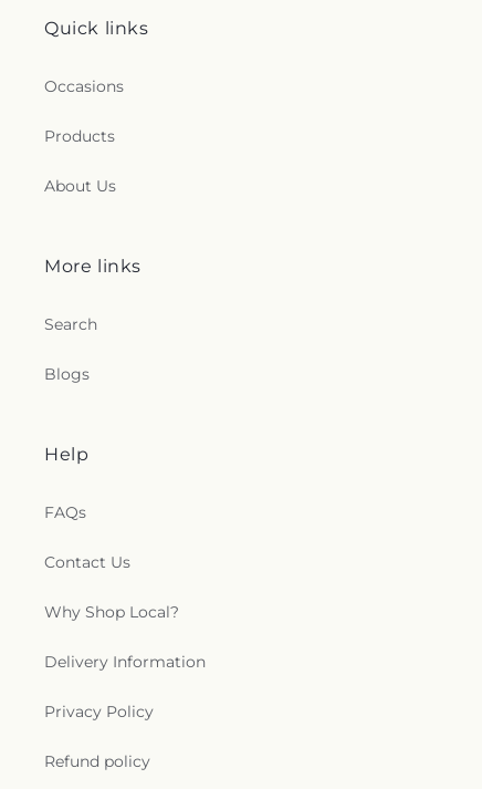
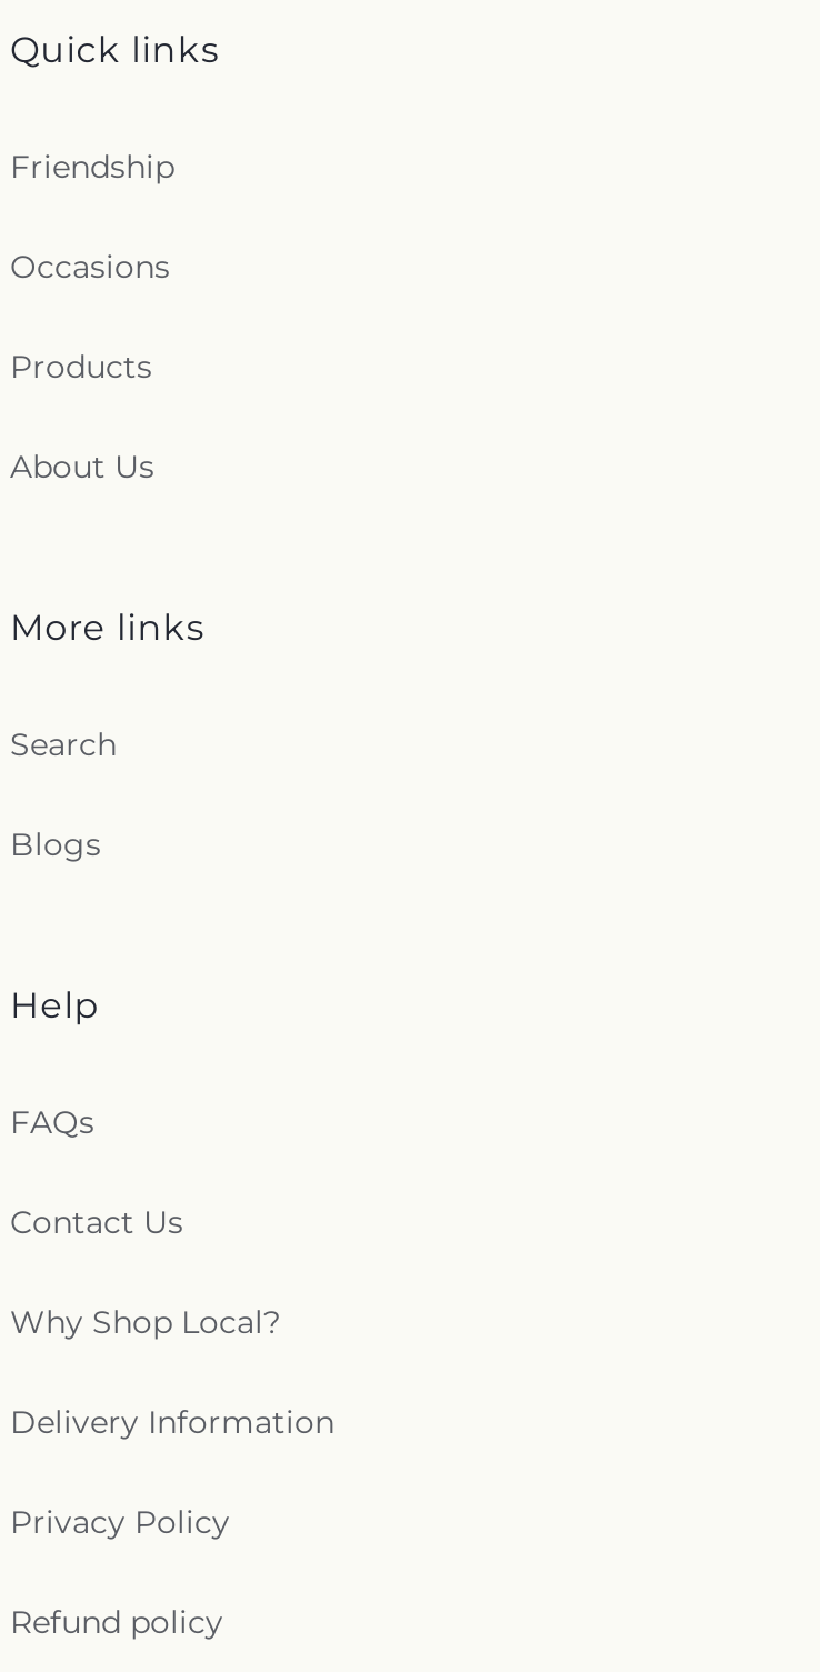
+ Friendship
